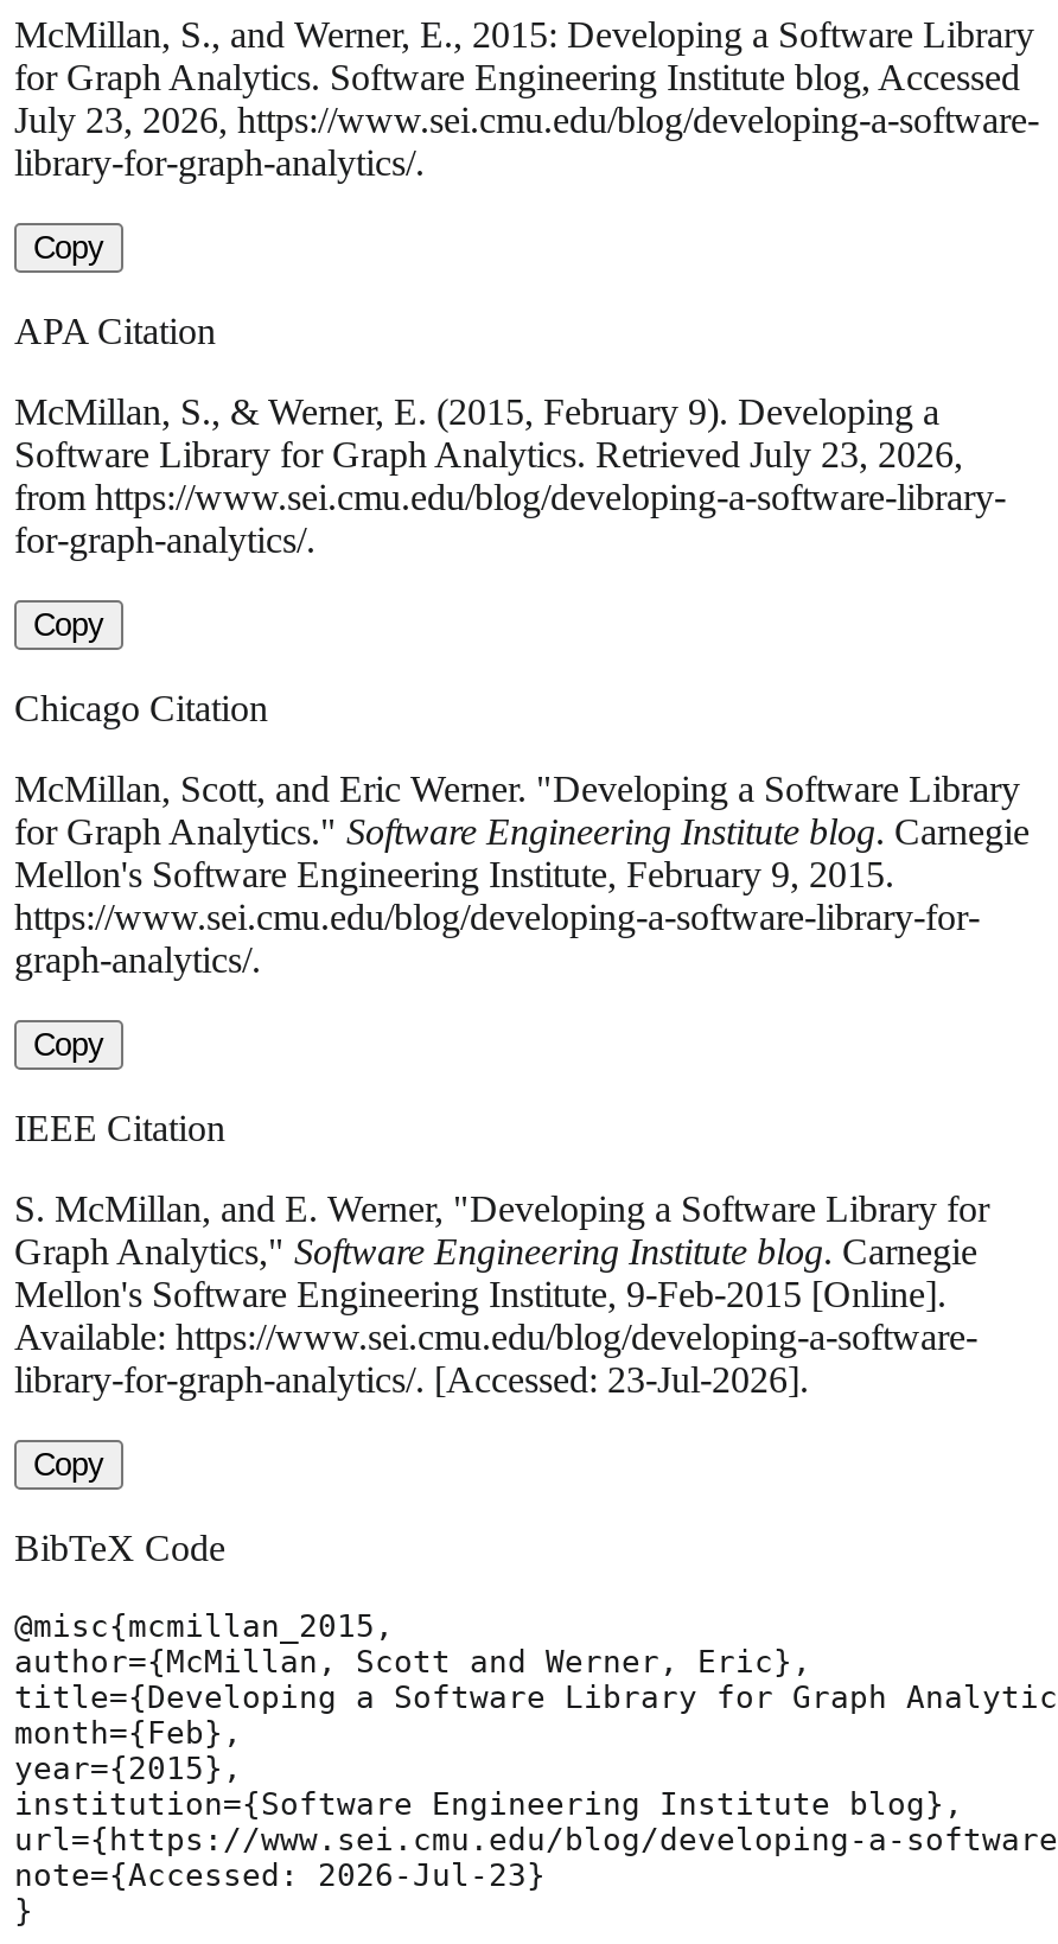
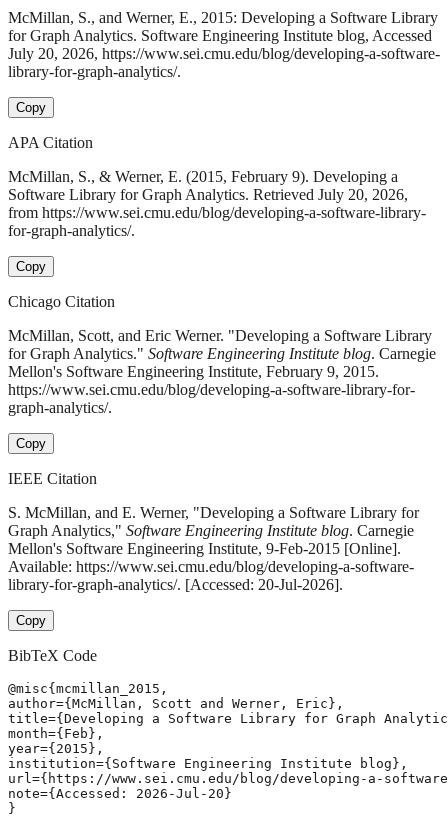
- July 23, 2026, https://www.sei.cmu.edu/blog/developing-a-software-
+ July 20, 2026, https://www.sei.cmu.edu/blog/developing-a-software-

- Software Library for Graph Analytics. Retrieved July 23, 2026,
+ Software Library for Graph Analytics. Retrieved July 20, 2026,

- library-for-graph-analytics/. [Accessed: 23-Jul-2026].
+ library-for-graph-analytics/. [Accessed: 20-Jul-2026].

- note={Accessed: 2026-Jul-23}
+ note={Accessed: 2026-Jul-20}
